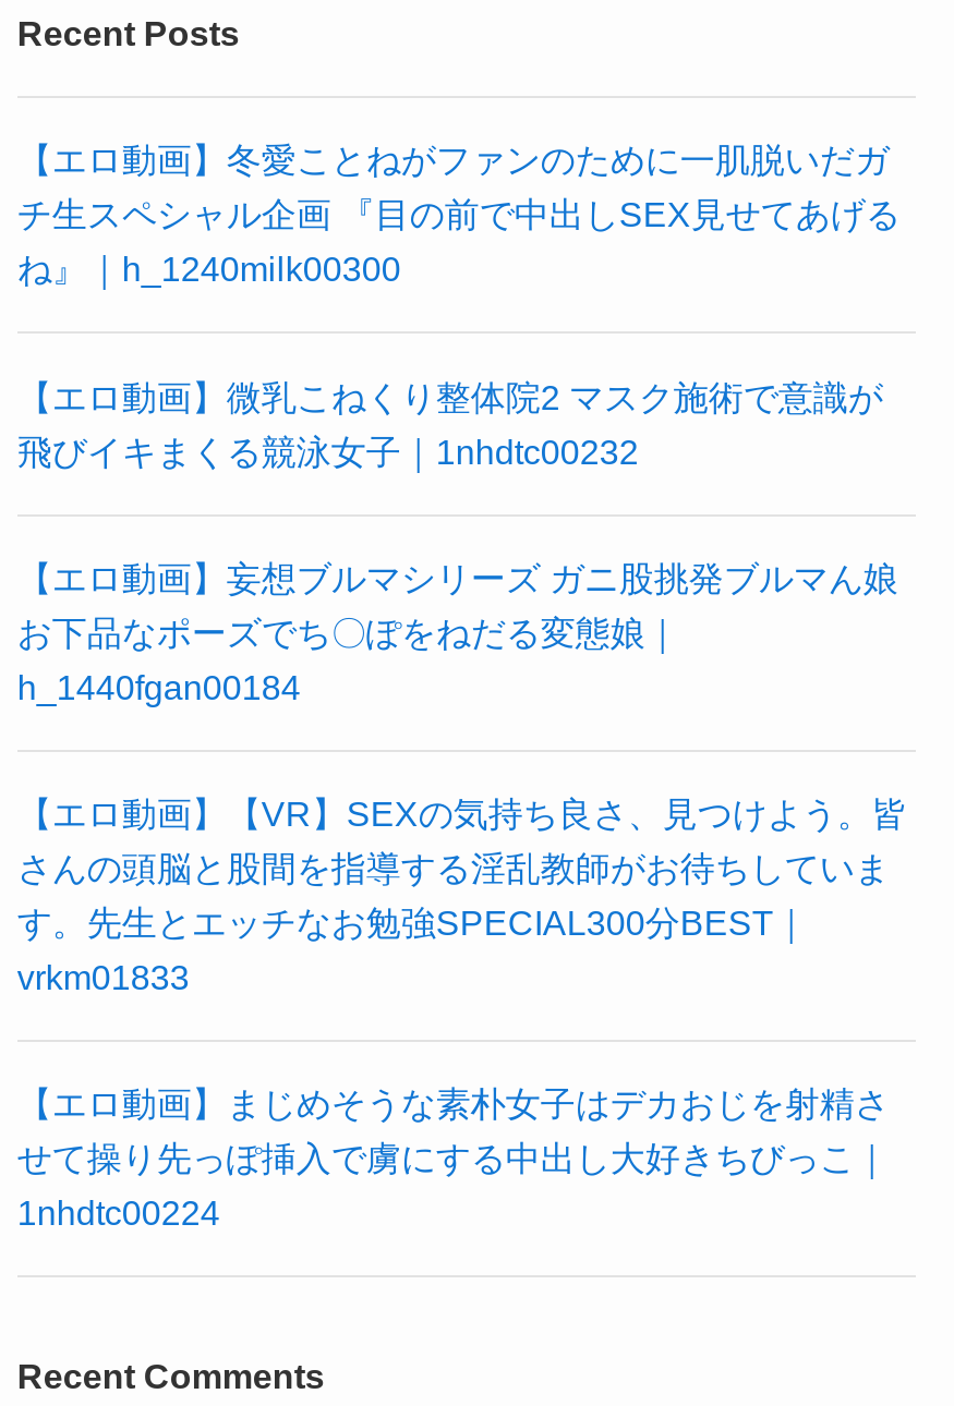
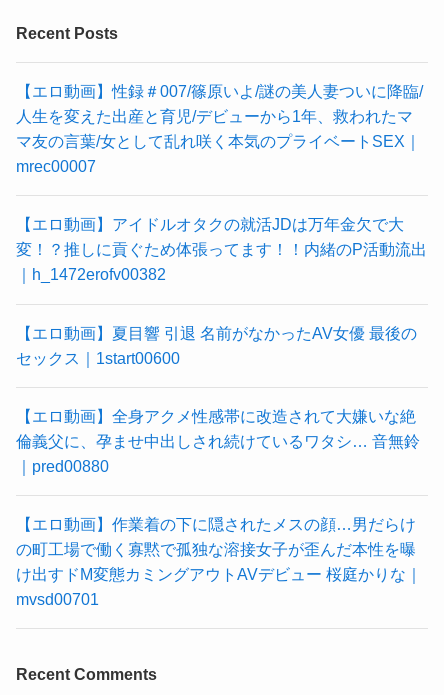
- 【エロ動画】冬愛ことねがファンのために一肌脱いだガ
- チ生スペシャル企画 『目の前で中出しSEX見せてあげる
- ね』｜h_1240milk00300
+ 【エロ動画】性録＃007/篠原いよ/謎の美人妻ついに降臨/
+ 人生を変えた出産と育児/デビューから1年、救われたマ
+ マ友の言葉/女として乱れ咲く本気のプライベートSEX｜
+ mrec00007

- 【エロ動画】微乳こねくり整体院2 マスク施術で意識が
- 飛びイキまくる競泳女子｜1nhdtc00232
+ 【エロ動画】アイドルオタクの就活JDは万年金欠で大
+ 変！？推しに貢ぐため体張ってます！！内緒のP活動流出
+ ｜h_1472erofv00382

- 【エロ動画】妄想ブルマシリーズ ガニ股挑発ブルマん娘
- お下品なポーズでち〇ぽをねだる変態娘｜
- h_1440fgan00184
+ 【エロ動画】夏目響 引退 名前がなかったAV女優 最後の
+ セックス｜1start00600

- 【エロ動画】【VR】SEXの気持ち良さ、見つけよう。皆
- さんの頭脳と股間を指導する淫乱教師がお待ちしていま
- す。先生とエッチなお勉強SPECIAL300分BEST｜
- vrkm01833
+ 【エロ動画】全身アクメ性感帯に改造されて大嫌いな絶
+ 倫義父に、孕ませ中出しされ続けているワタシ… 音無鈴
+ ｜pred00880

- 【エロ動画】まじめそうな素朴女子はデカおじを射精さ
- せて操り先っぽ挿入で虜にする中出し大好きちびっこ｜
- 1nhdtc00224
+ 【エロ動画】作業着の下に隠されたメスの顔…男だらけ
+ の町工場で働く寡黙で孤独な溶接女子が歪んだ本性を曝
+ け出すドM変態カミングアウトAVデビュー 桜庭かりな｜
+ mvsd00701
